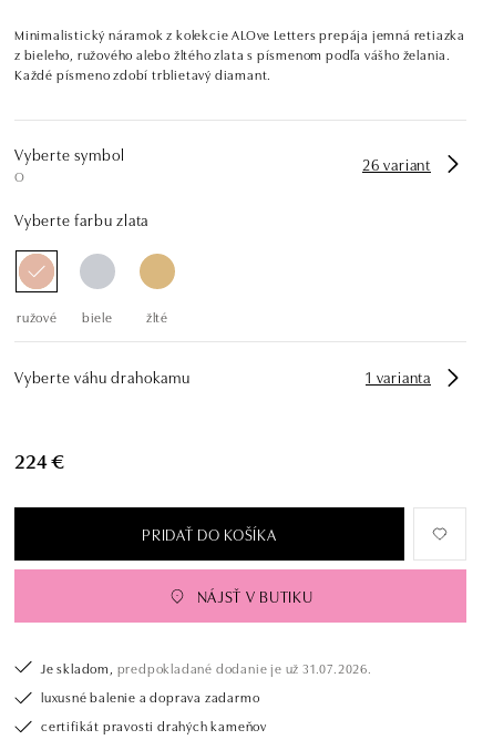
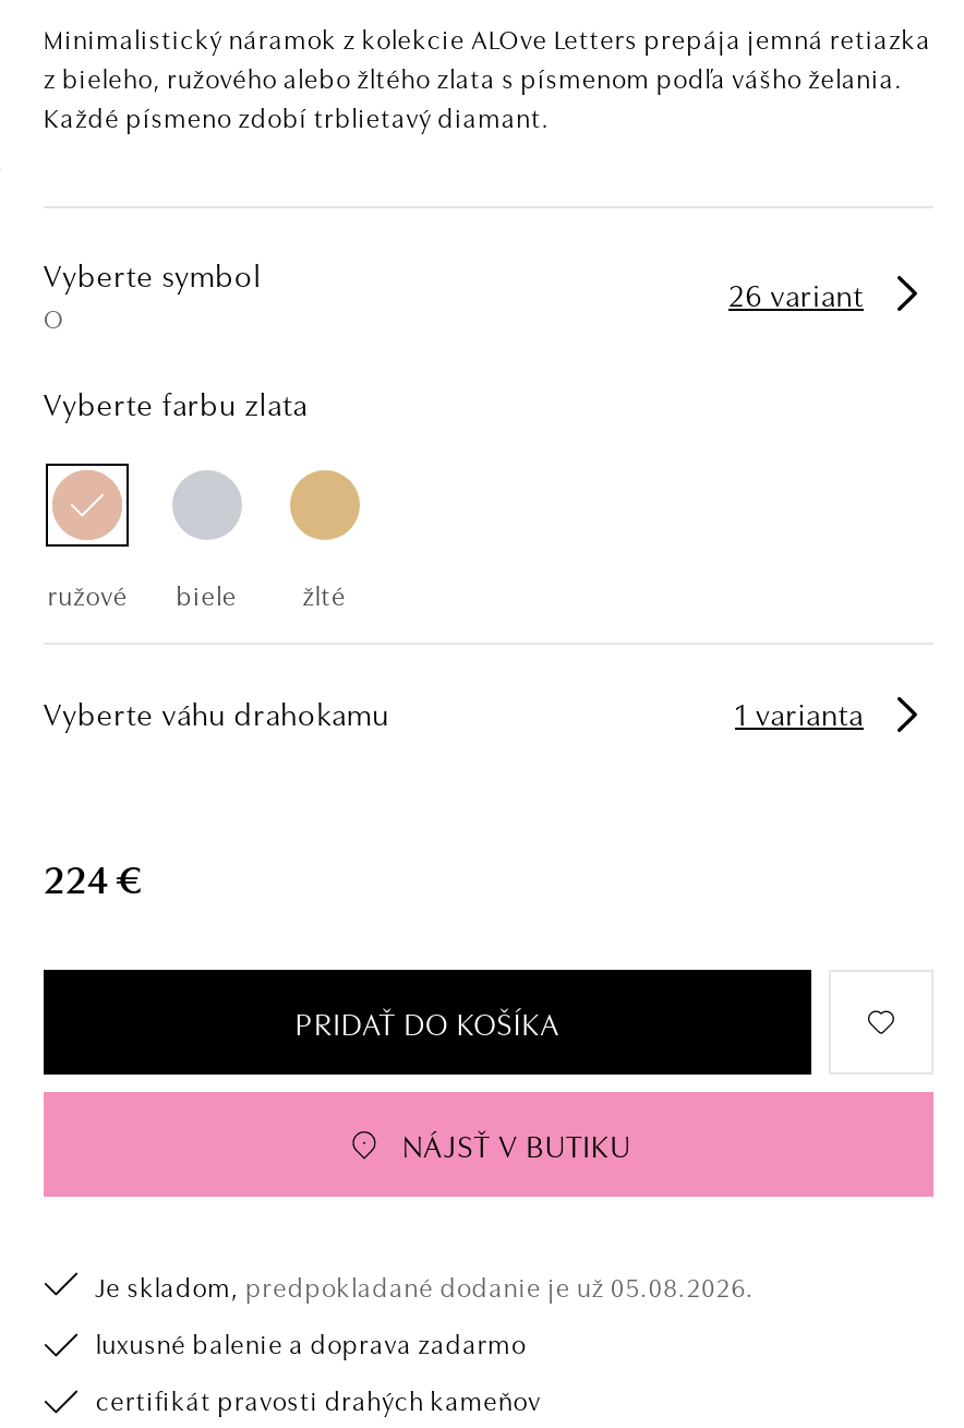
- Je skladom, predpokladané dodanie je už 31.07.2026.
+ Je skladom, predpokladané dodanie je už 05.08.2026.
